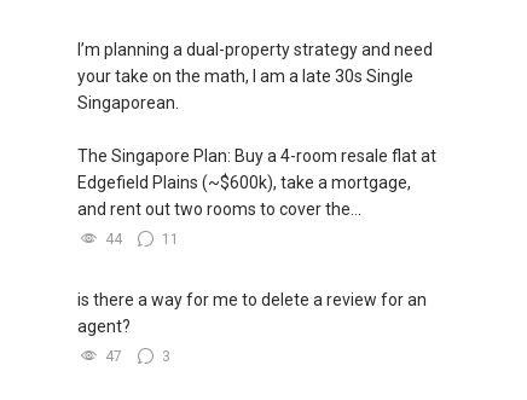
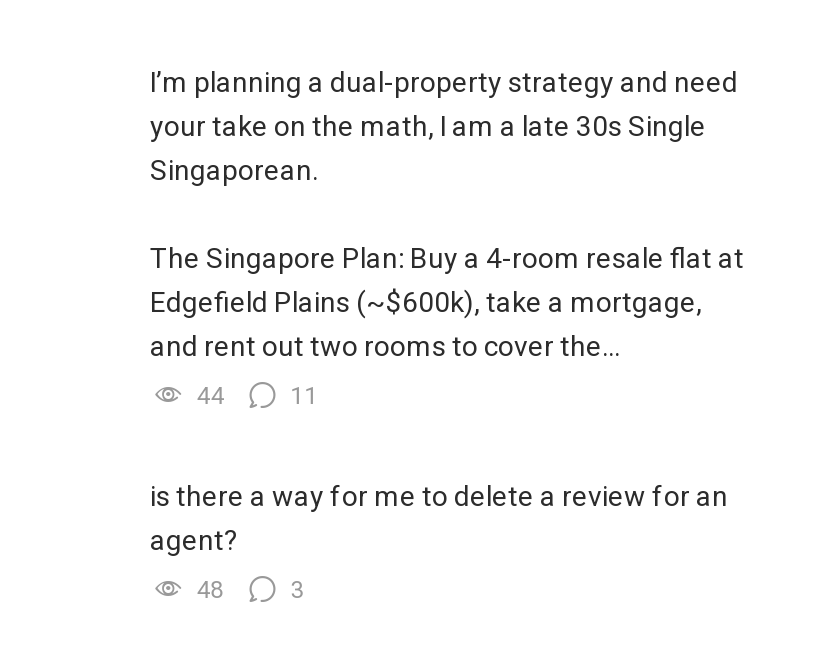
- 47
+ 48
